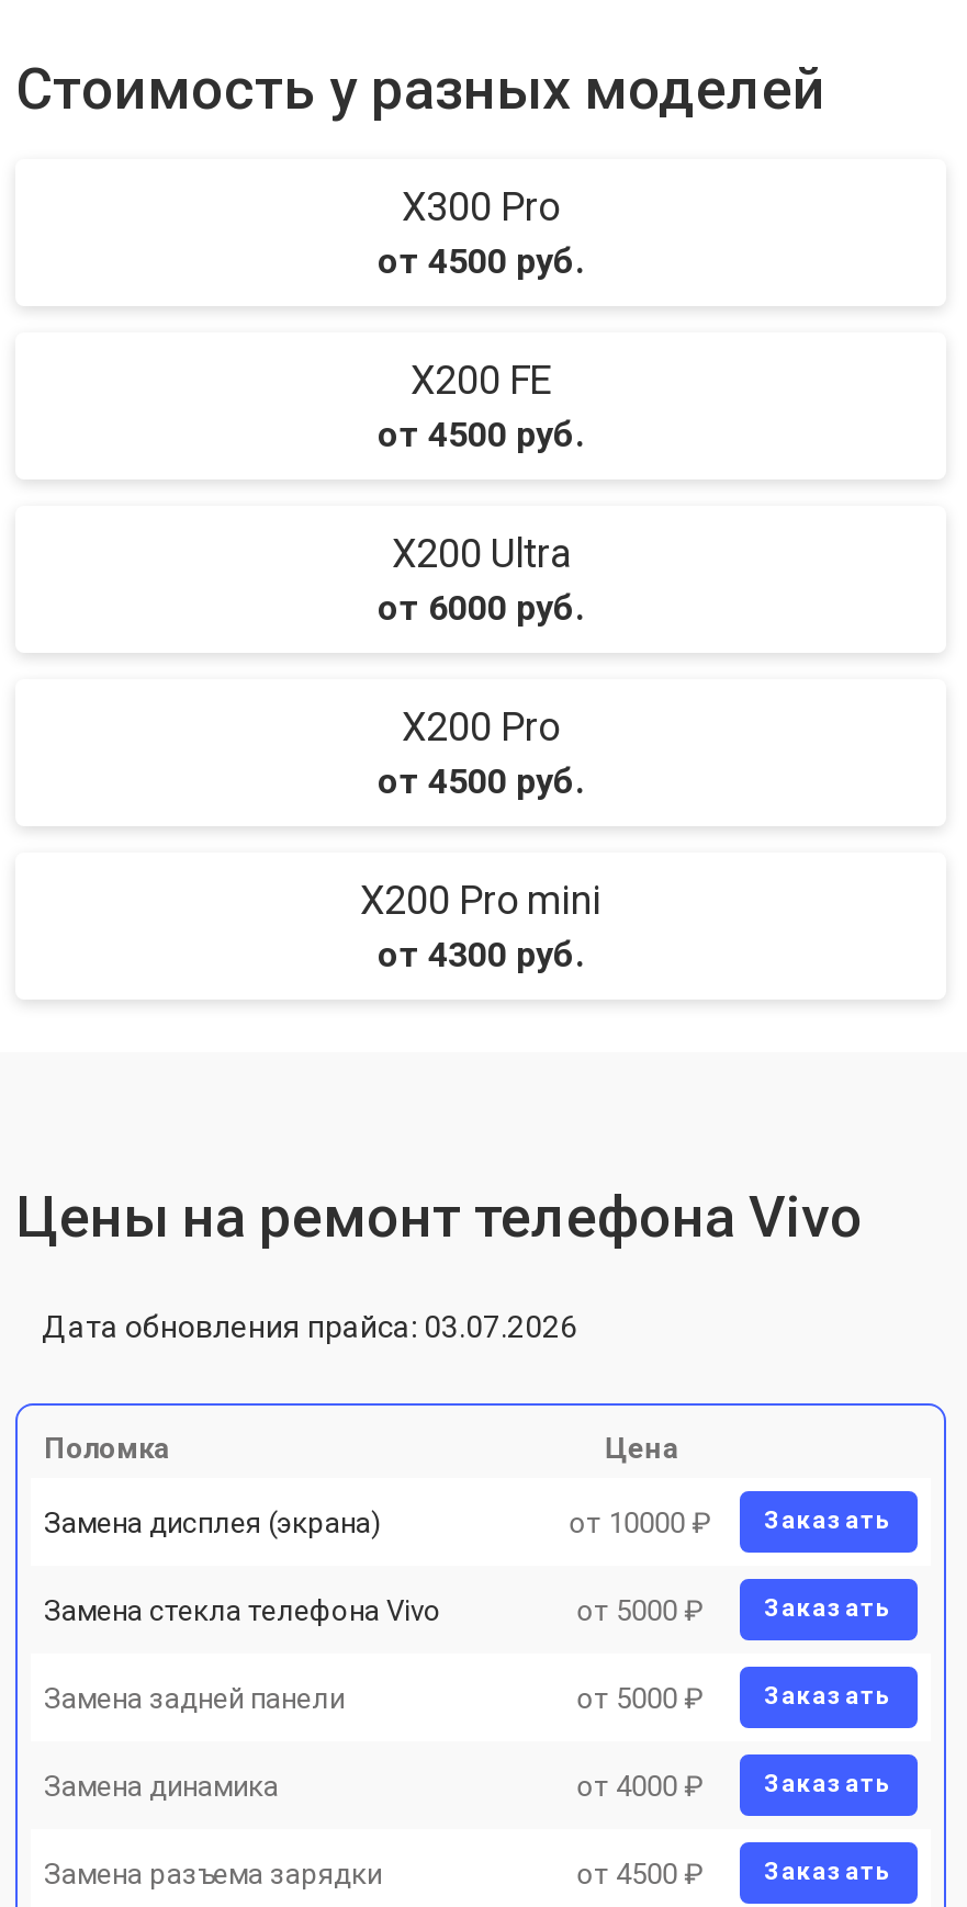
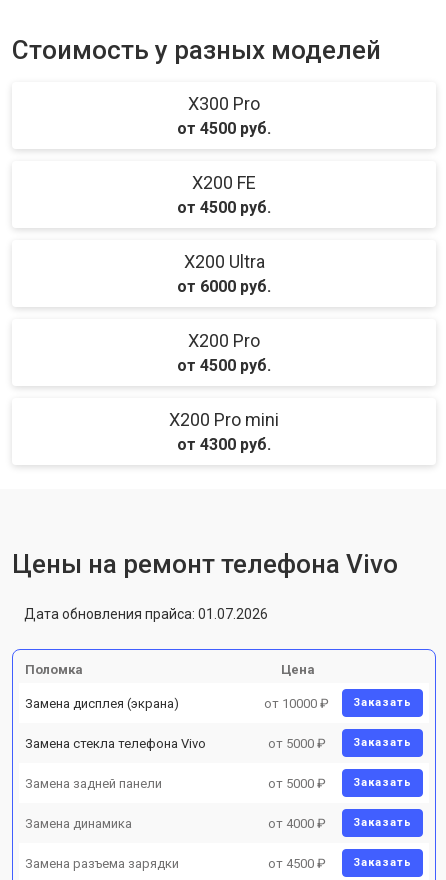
- Дата обновления прайса: 03.07.2026
+ Дата обновления прайса: 01.07.2026
